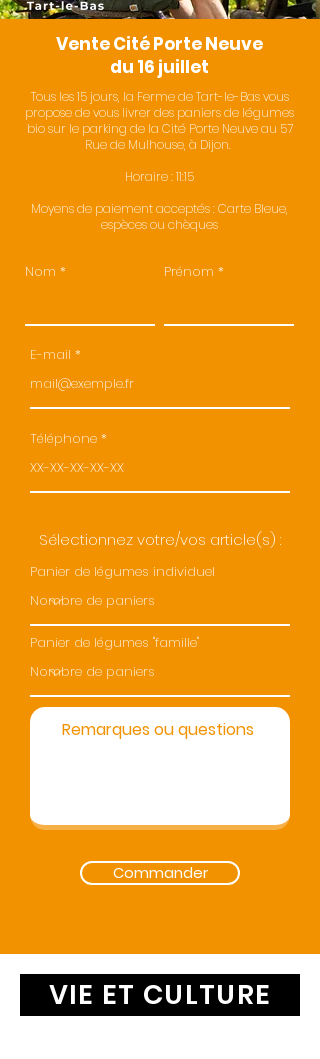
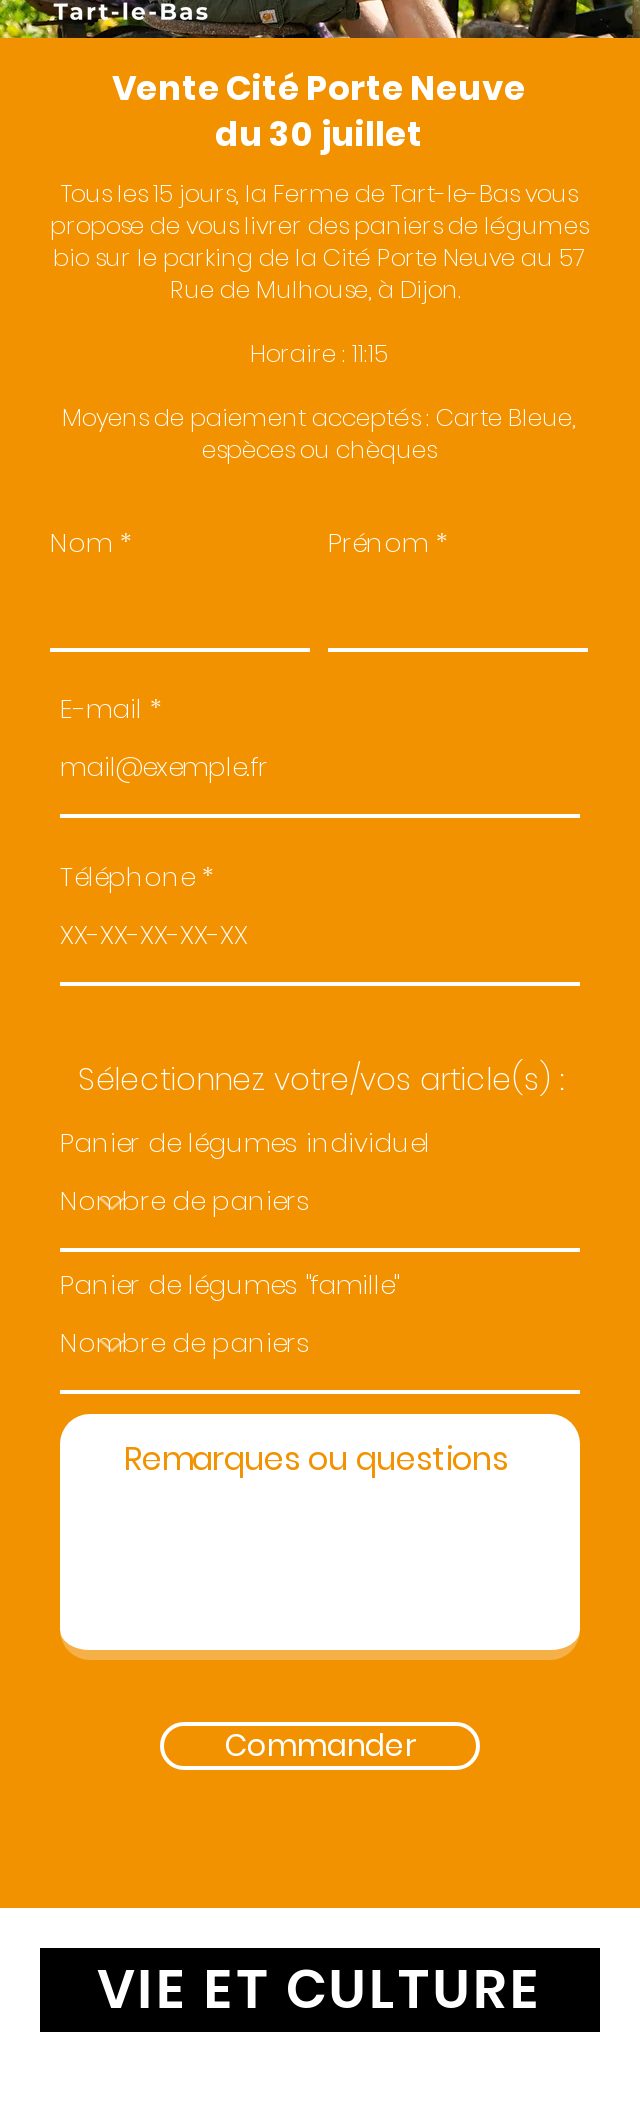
- du 16 juillet
+ du 30 juillet
